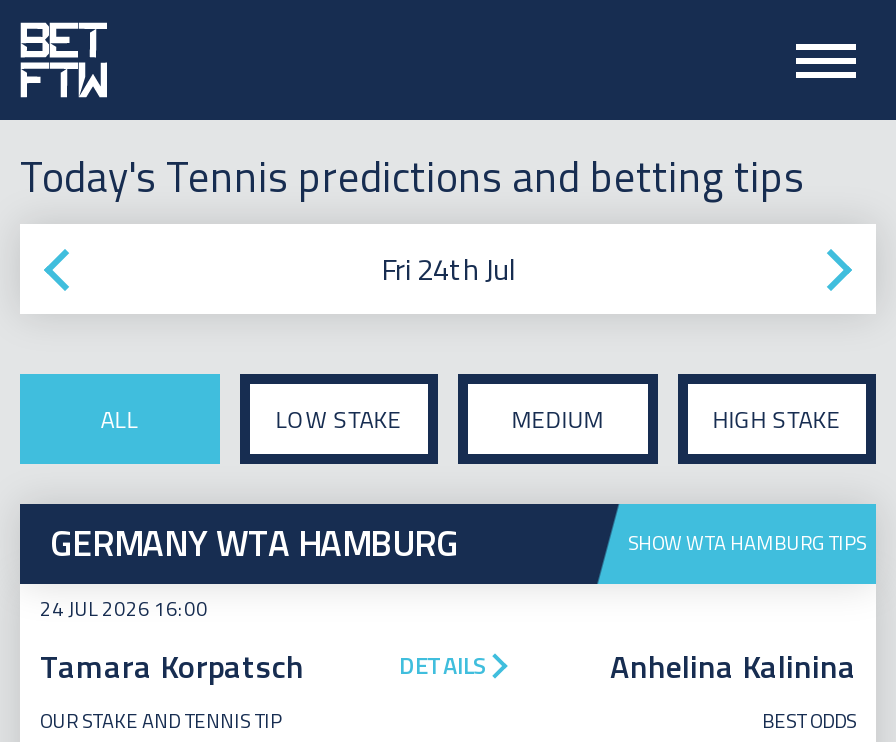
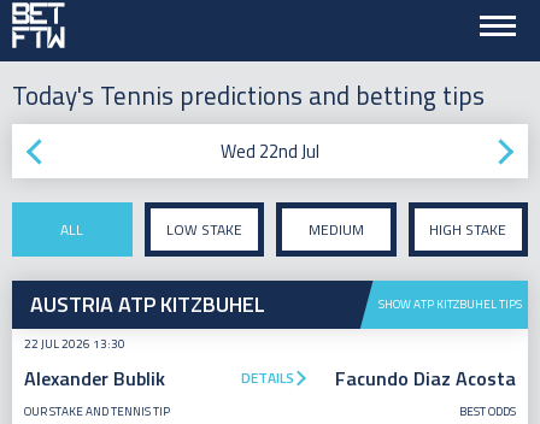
- Fri 24th Jul
+ Wed 22nd Jul

- GERMANY WTA HAMBURG
- SHOW WTA HAMBURG TIPS
+ AUSTRIA ATP KITZBUHEL
+ SHOW ATP KITZBUHEL TIPS

- 24 JUL 2026 16:00
- Tamara Korpatsch
+ 22 JUL 2026 13:30
+ Alexander Bublik

- Anhelina Kalinina
+ Facundo Diaz Acosta
